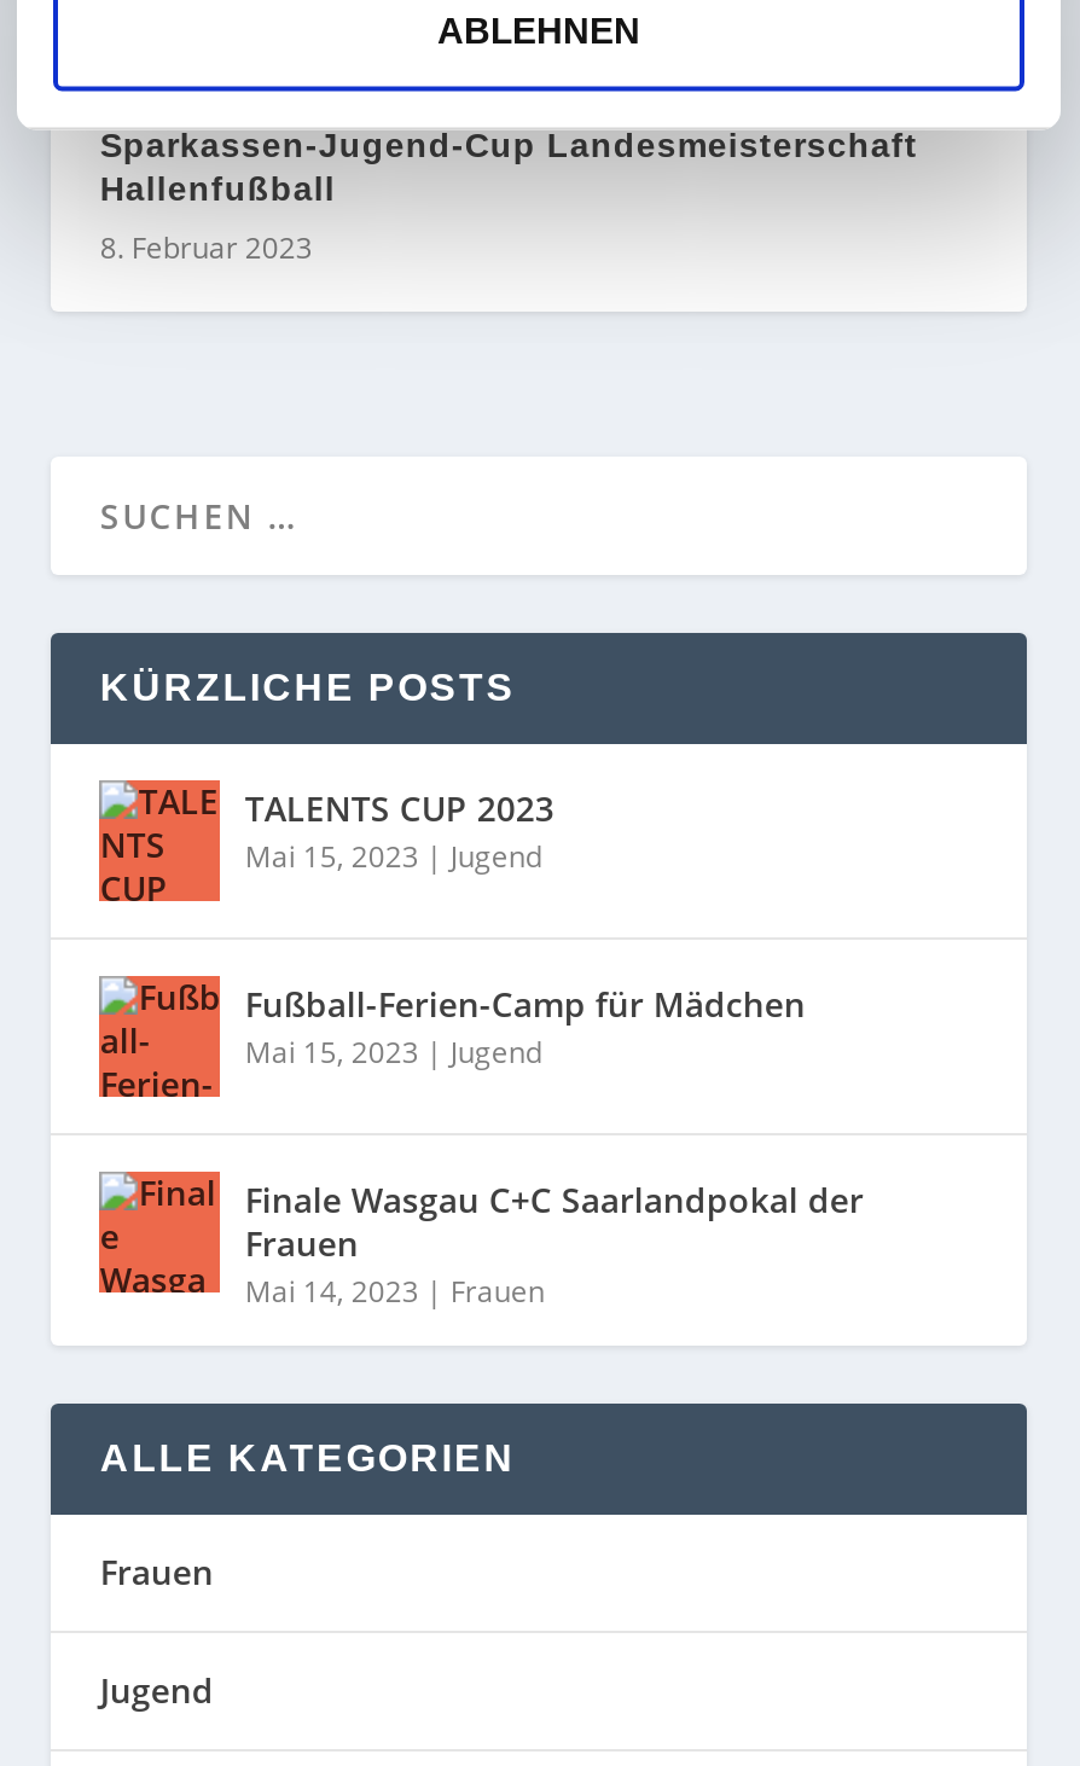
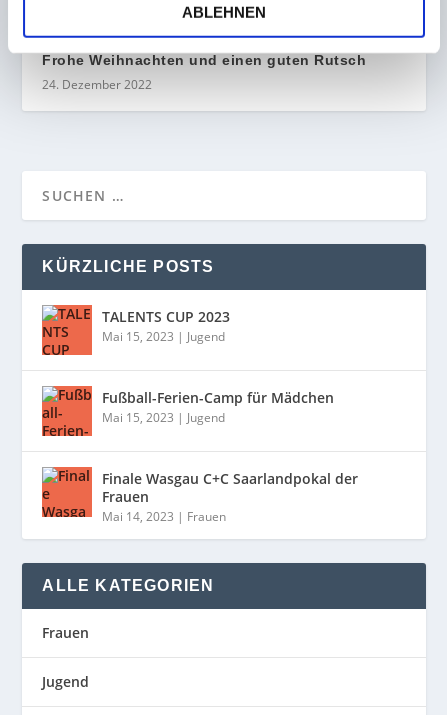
- Sparkassen-Jugend-Cup Landesmeisterschaft
- Hallenfußball
+ Frohe Weihnachten und einen guten Rutsch

- 8. Februar 2023
+ 24. Dezember 2022
